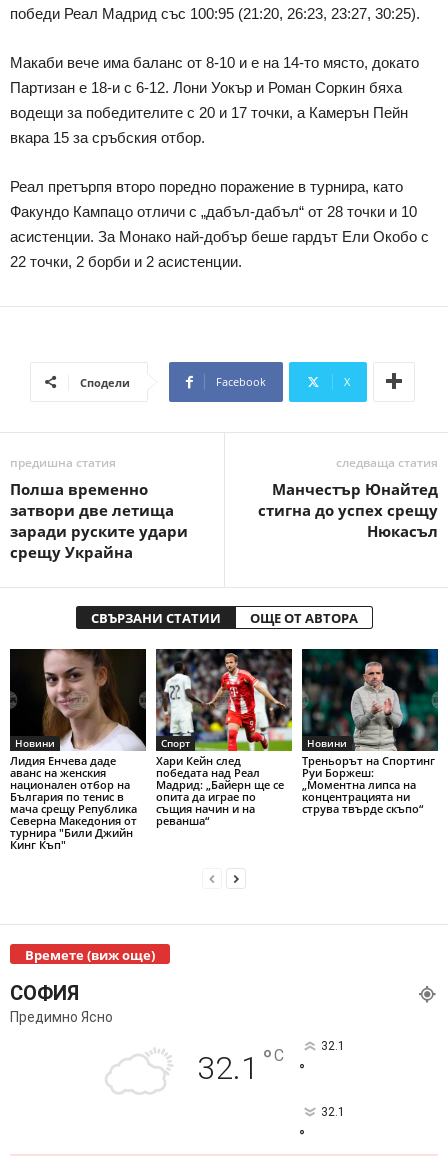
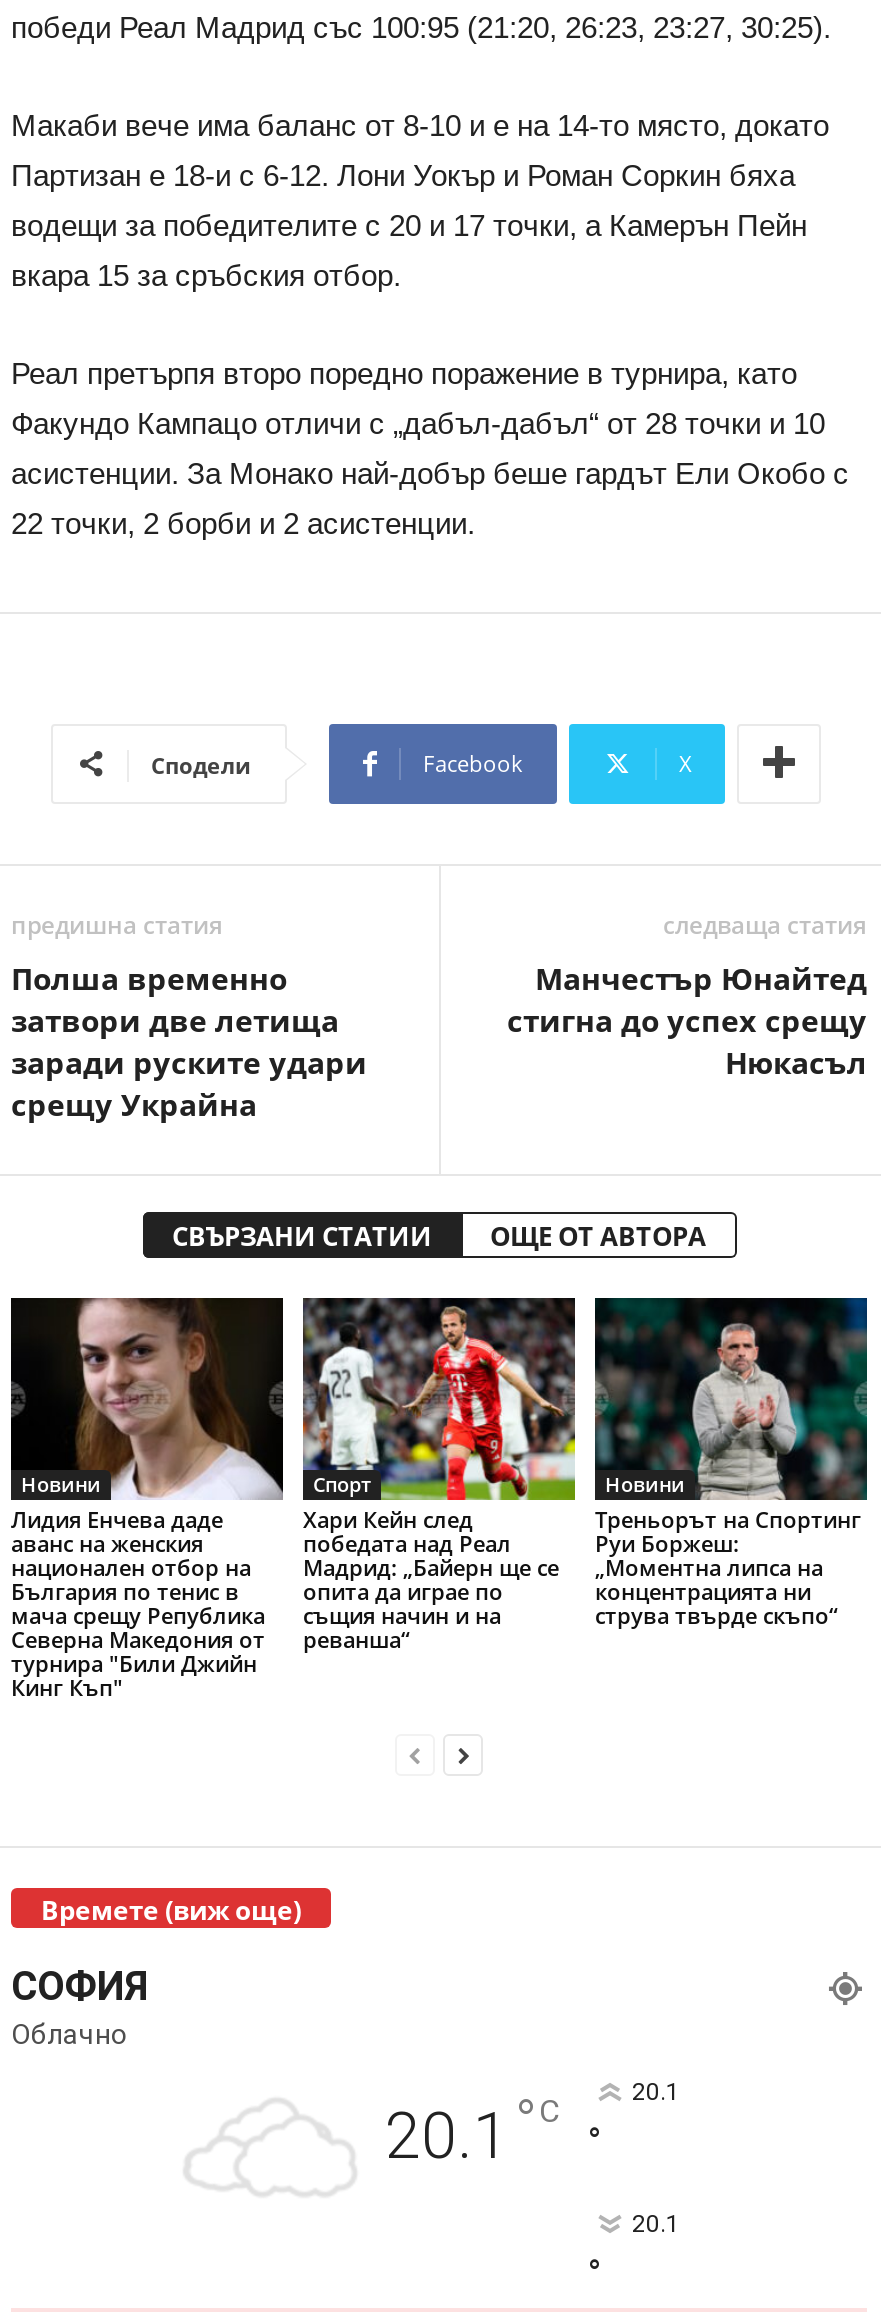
- Предимно Ясно
- 32.1 ° C
- 32.1
+ Облачно
+ 20.1 ° C
+ 20.1

- 32.1
+ 20.1
